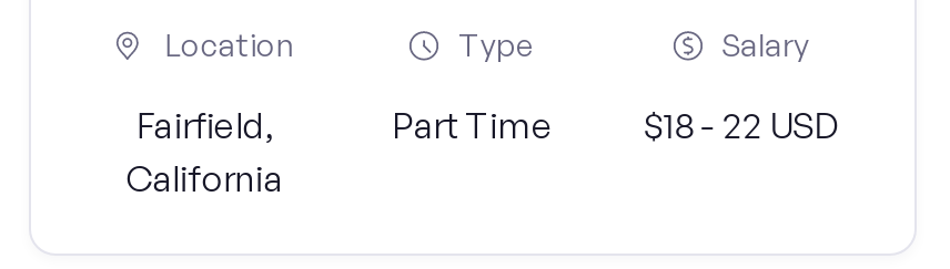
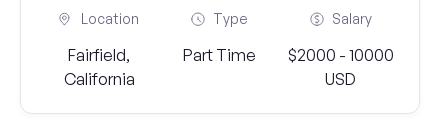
- $18 - 22 USD
+ $2000 - 10000
+ USD
